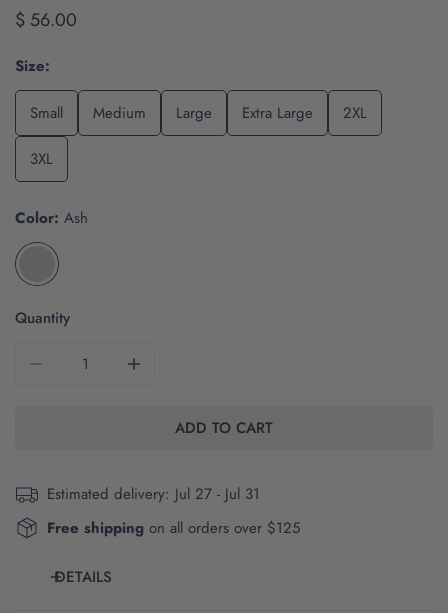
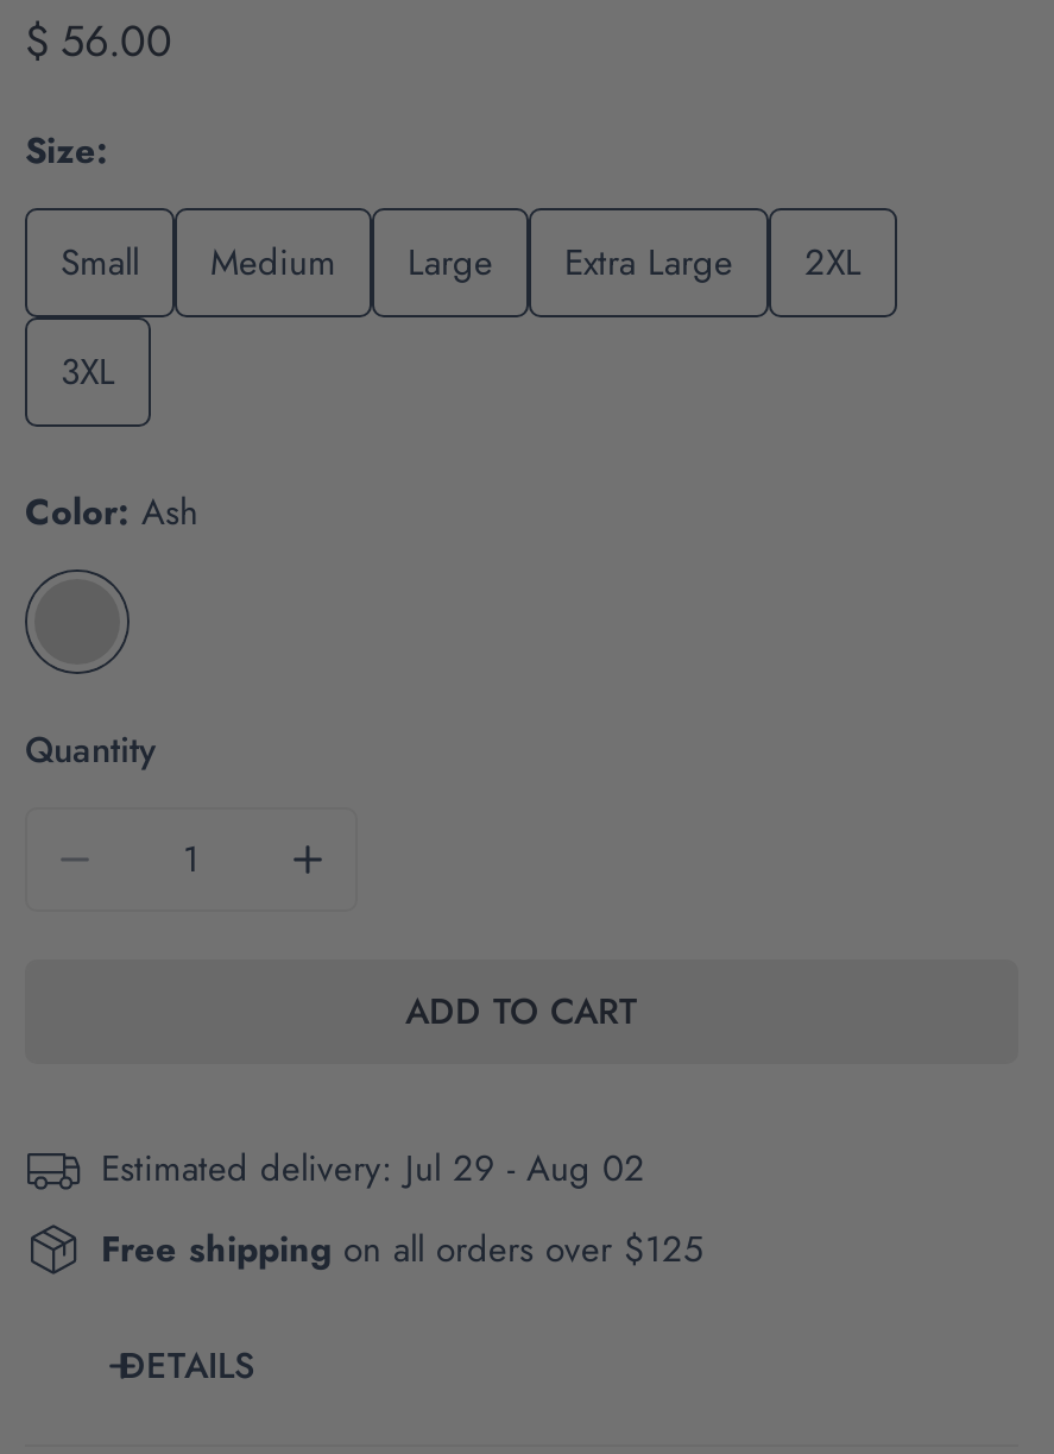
- Estimated delivery: Jul 27 - Jul 31
+ Estimated delivery: Jul 29 - Aug 02
